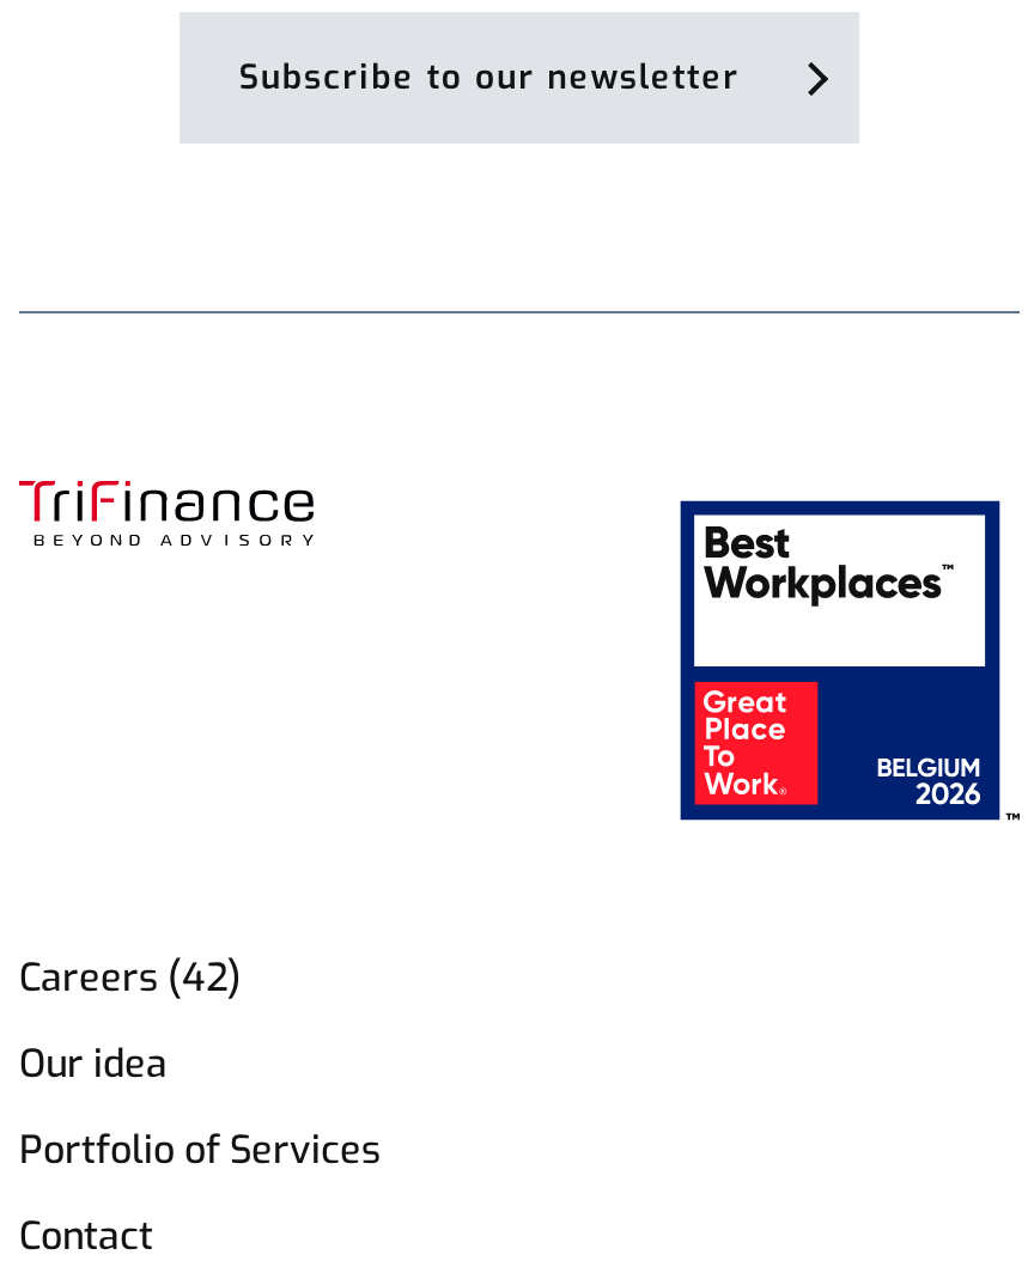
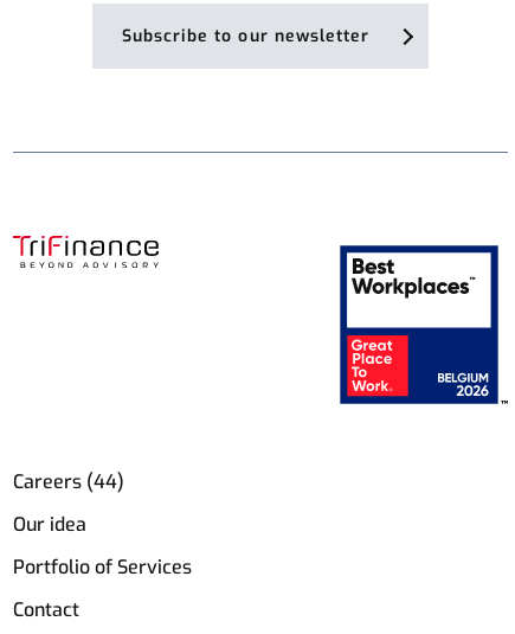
- Careers (42)
+ Careers (44)
